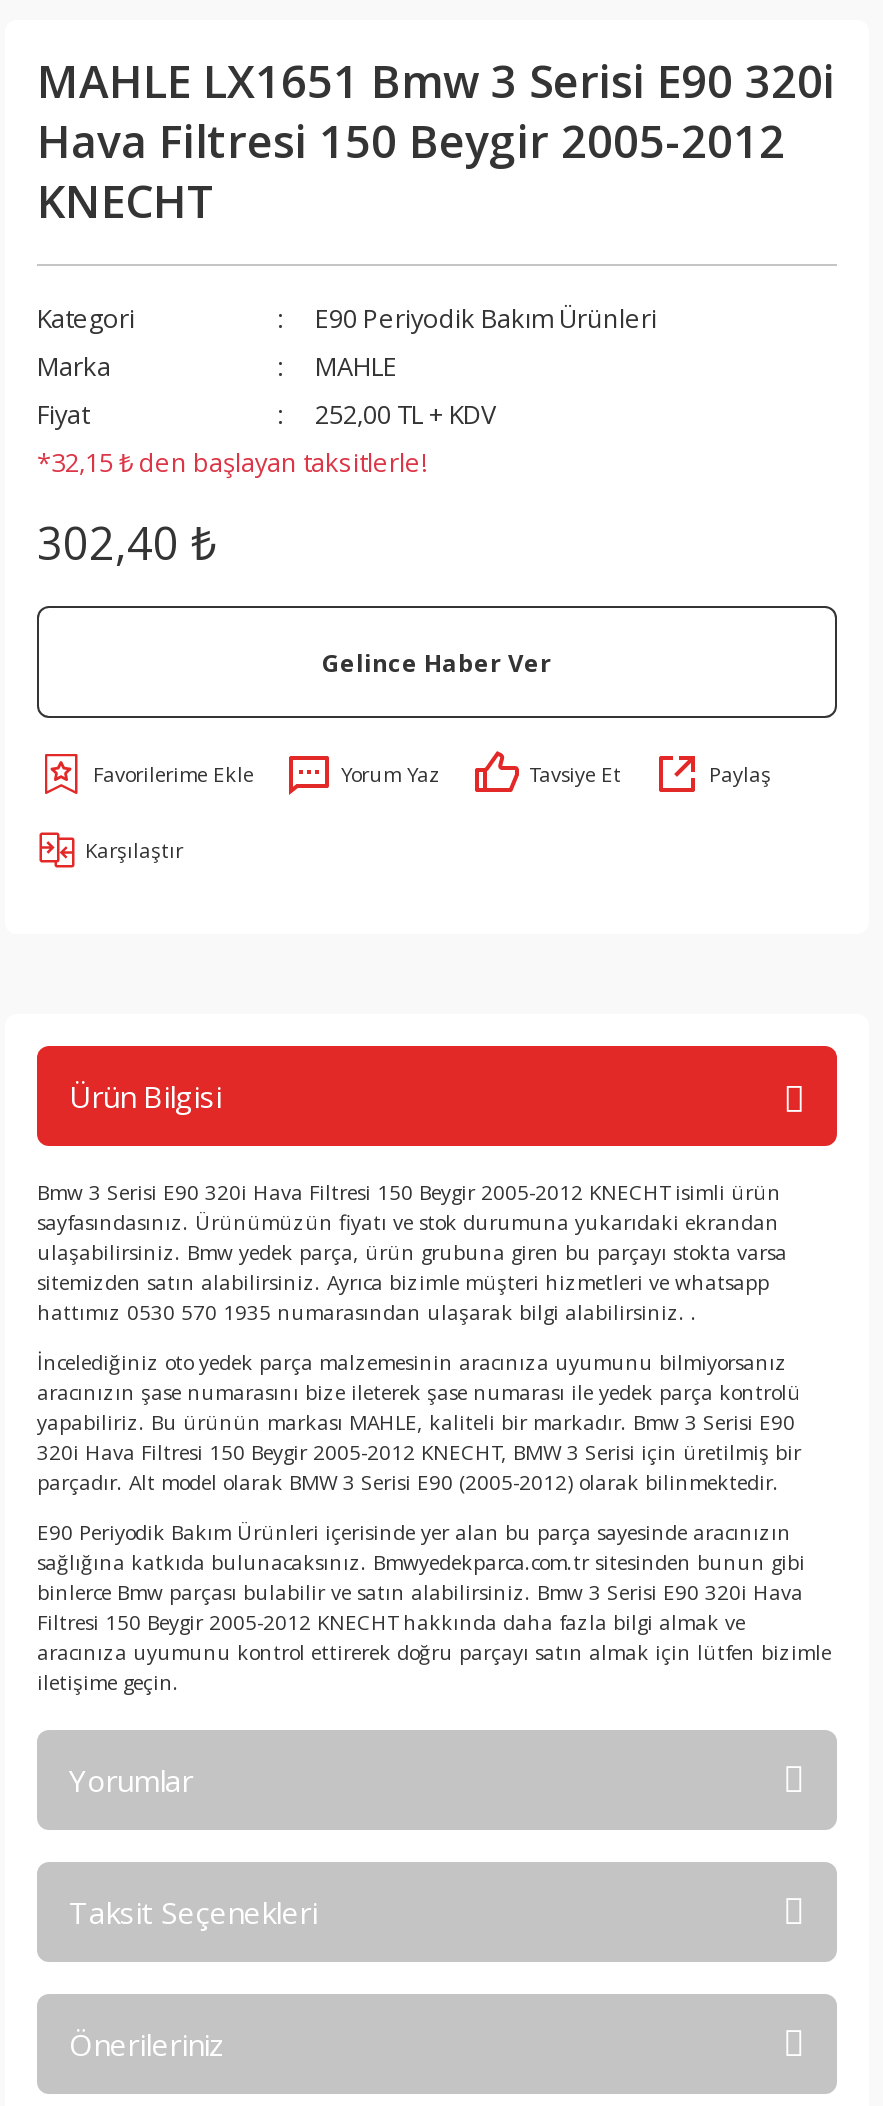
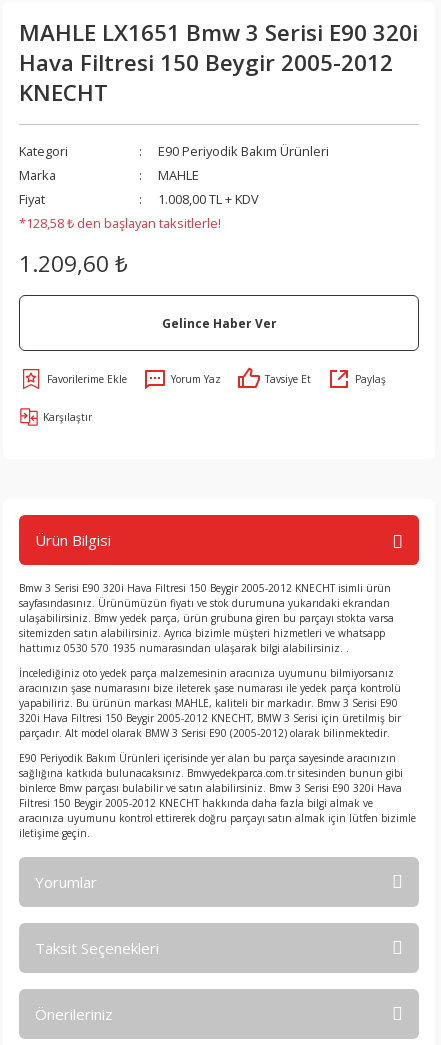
- 252,00 TL + KDV
+ 1.008,00 TL + KDV

- *32,15 ₺ den başlayan taksitlerle!
+ *128,58 ₺ den başlayan taksitlerle!

- 302,40 ₺
+ 1.209,60 ₺
